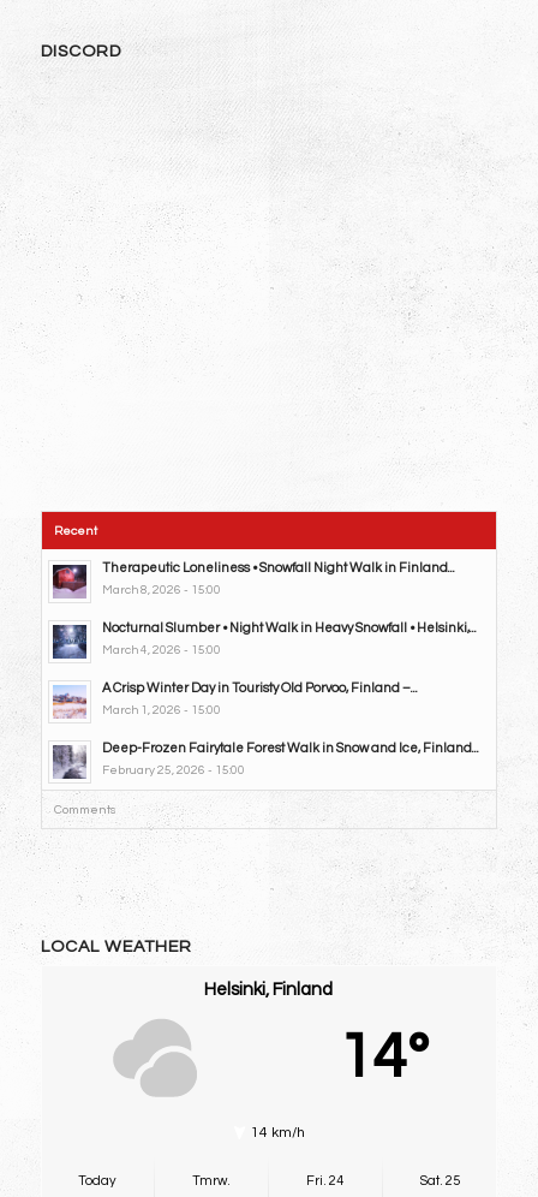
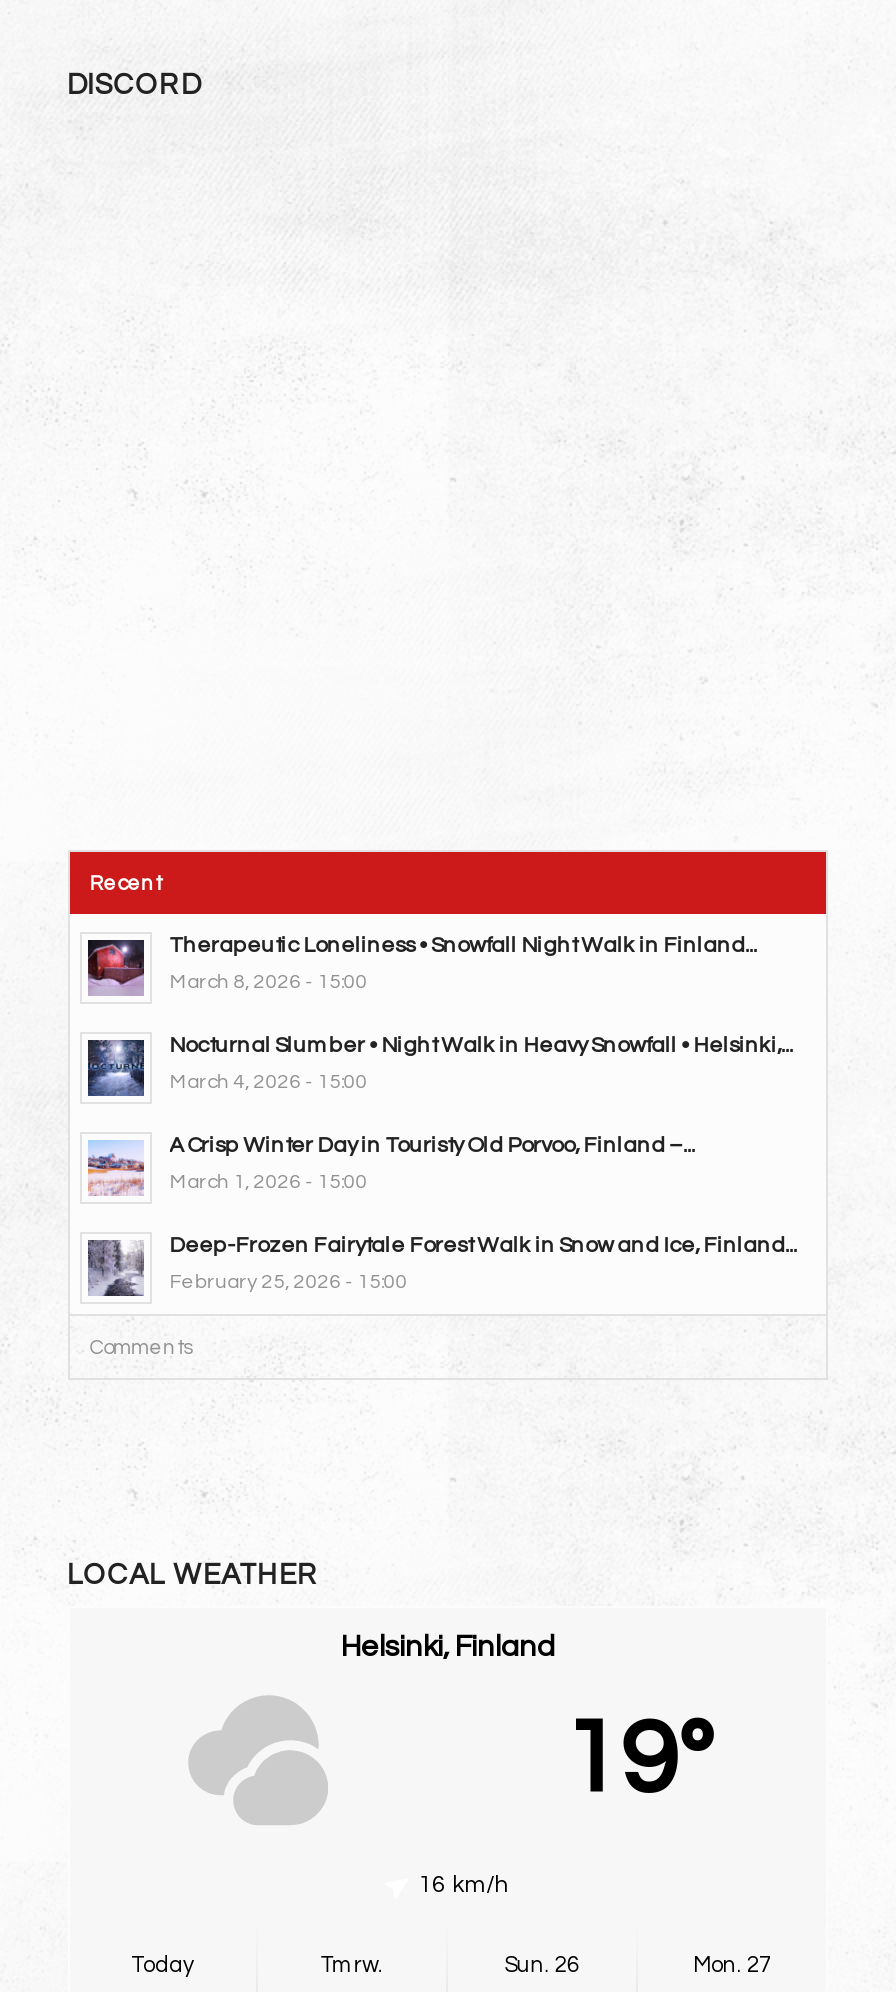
- 14º
+ 19º

- 14 km/h
+ 16 km/h

- Fri. 24
+ Sun. 26

- Sat. 25
+ Mon. 27
